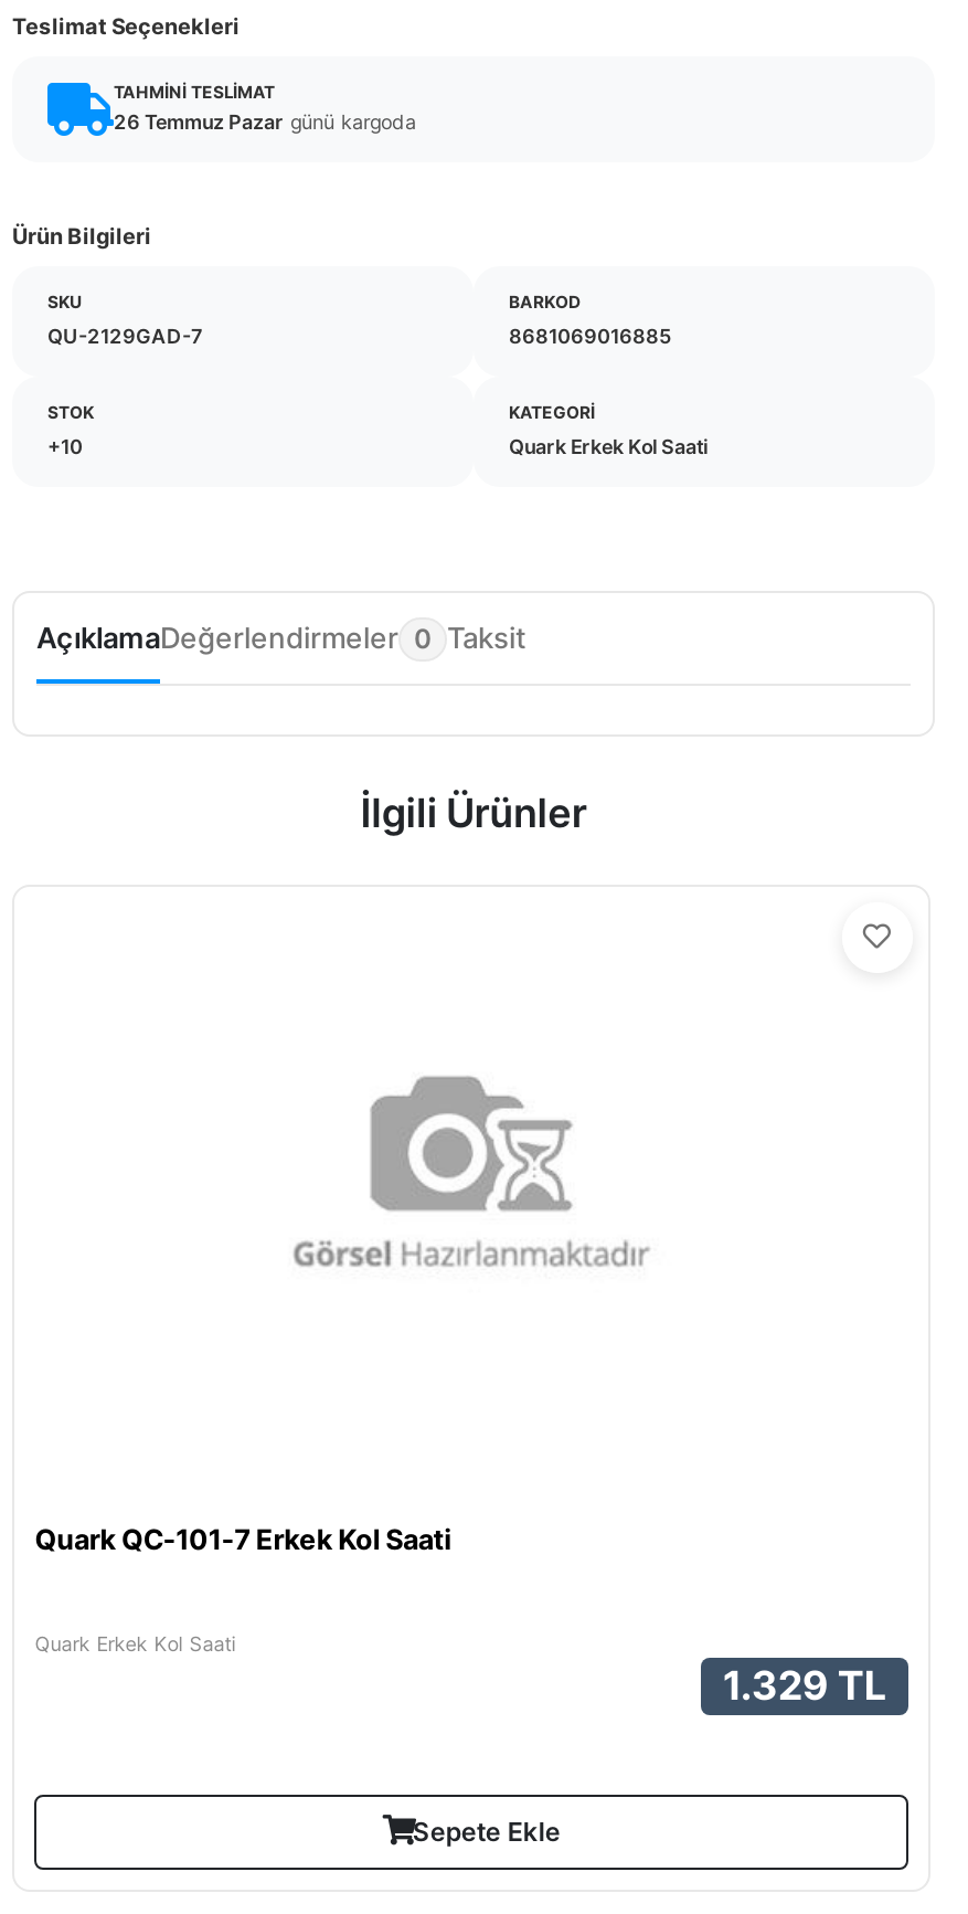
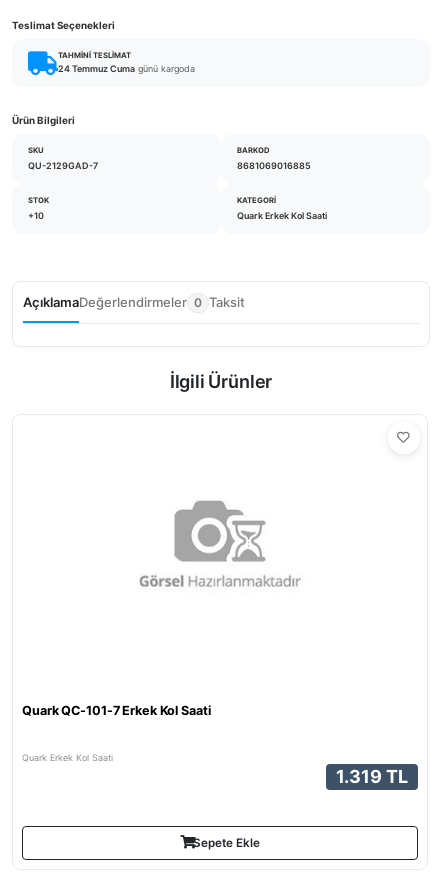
- 26 Temmuz Pazar günü kargoda
+ 24 Temmuz Cuma günü kargoda

- 1.329 TL
+ 1.319 TL
